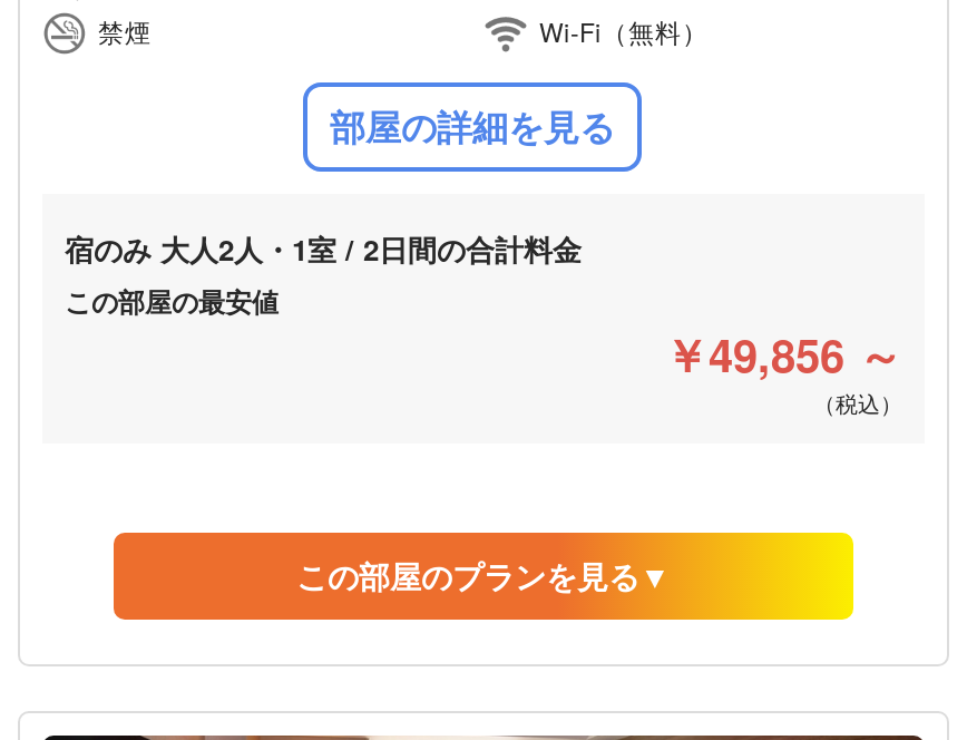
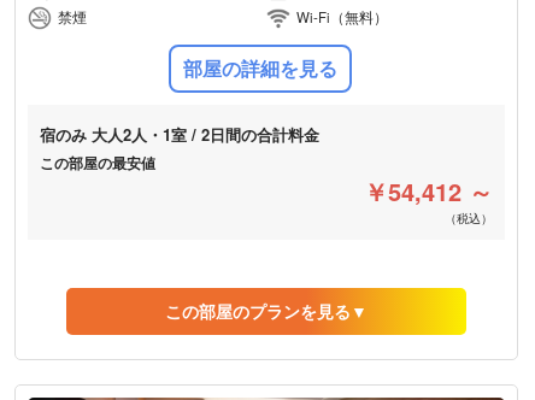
- ￥49,856 ～
+ ￥54,412 ～
